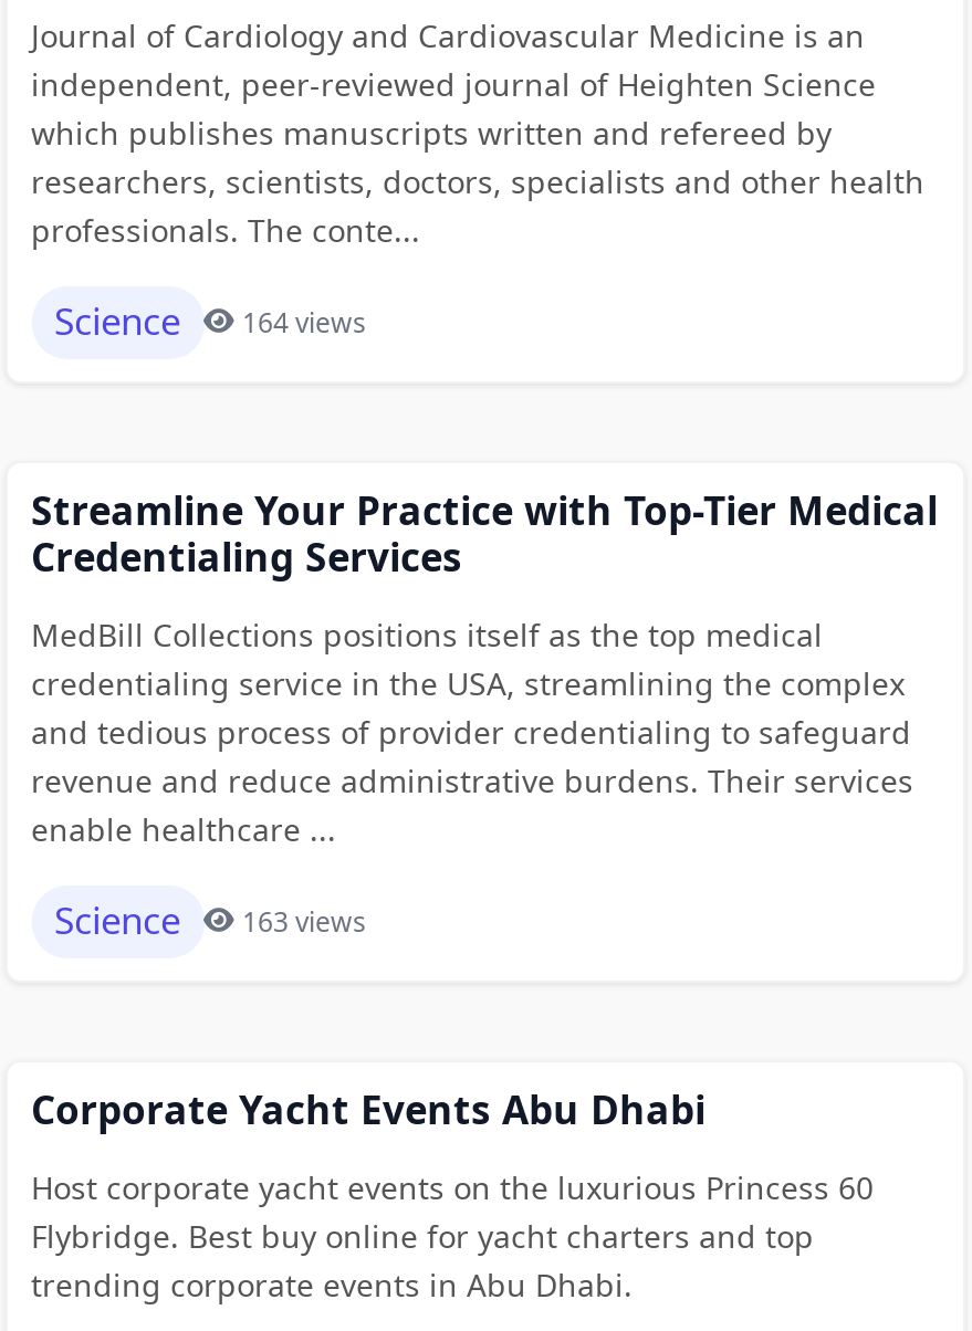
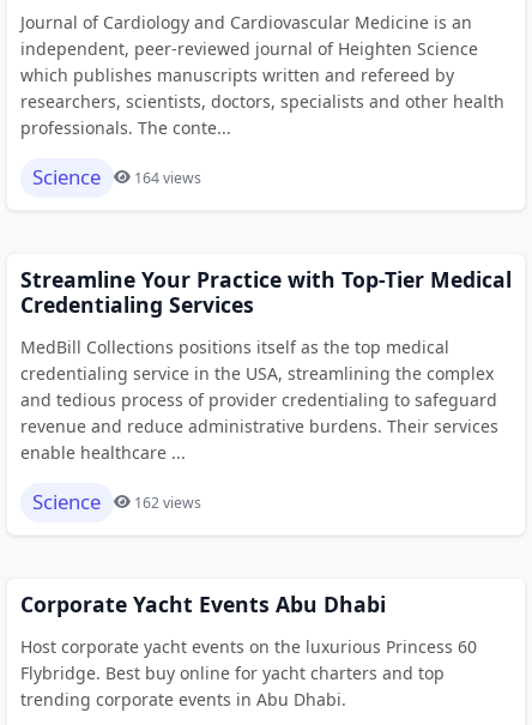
- Science 163 views
+ Science 162 views
